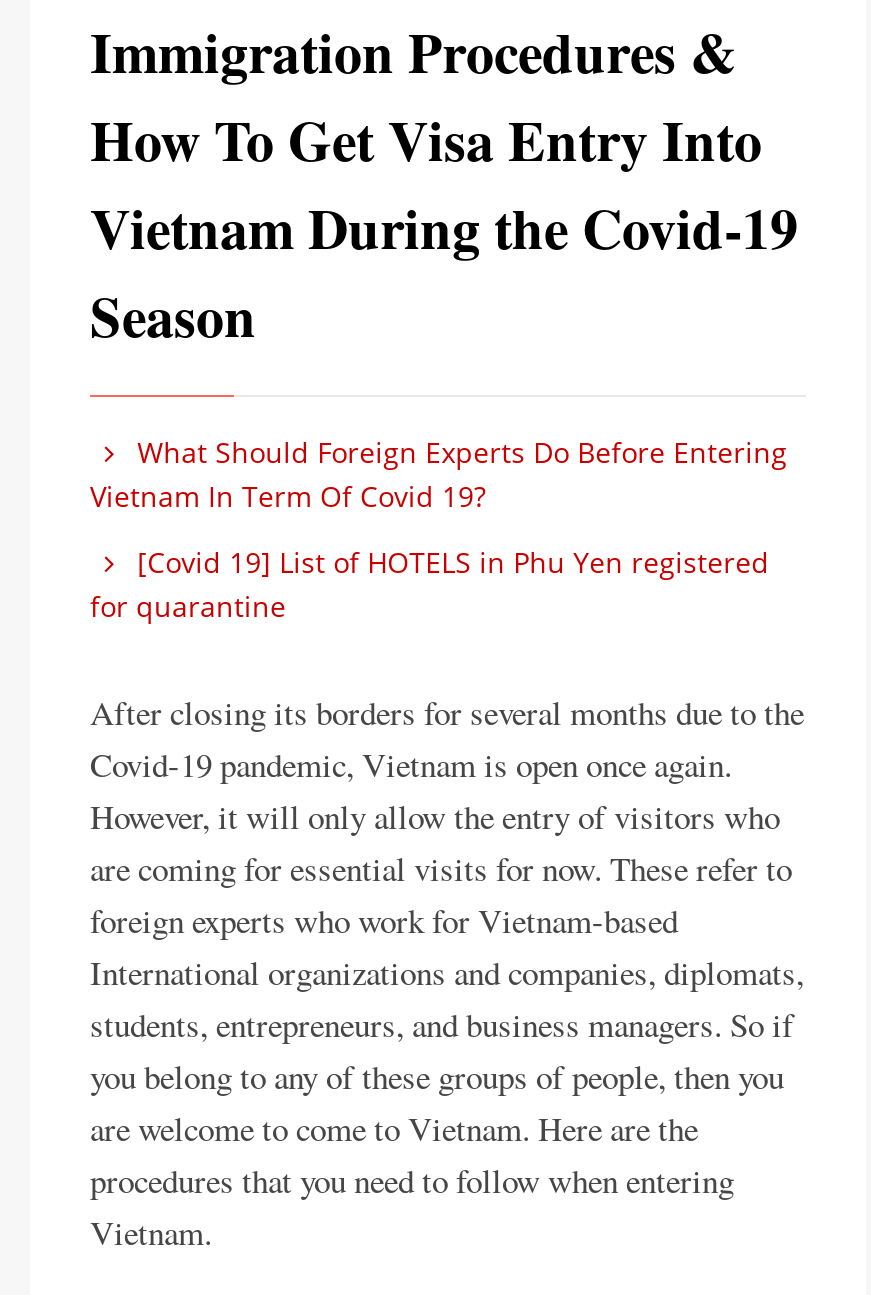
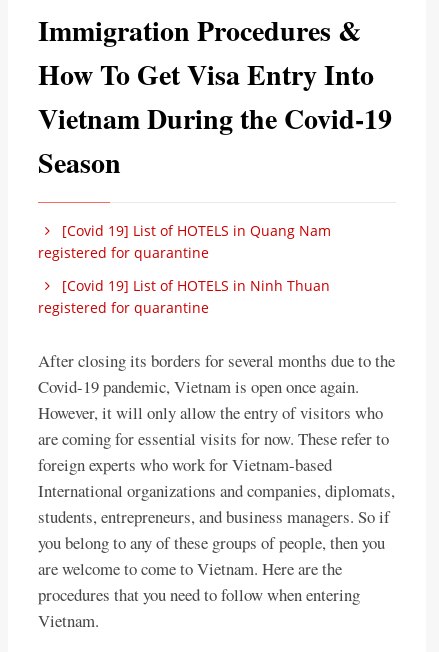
- What Should Foreign Experts Do Before Entering
- Vietnam In Term Of Covid 19?
+ [Covid 19] List of HOTELS in Quang Nam
+ registered for quarantine

- [Covid 19] List of HOTELS in Phu Yen registered
- for quarantine
+ [Covid 19] List of HOTELS in Ninh Thuan
+ registered for quarantine
